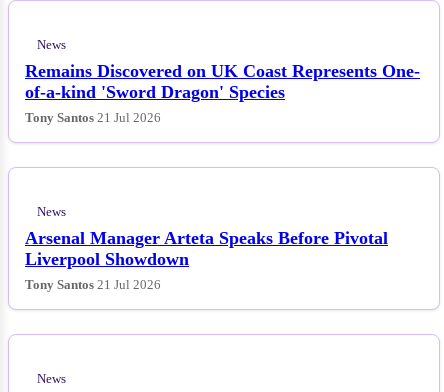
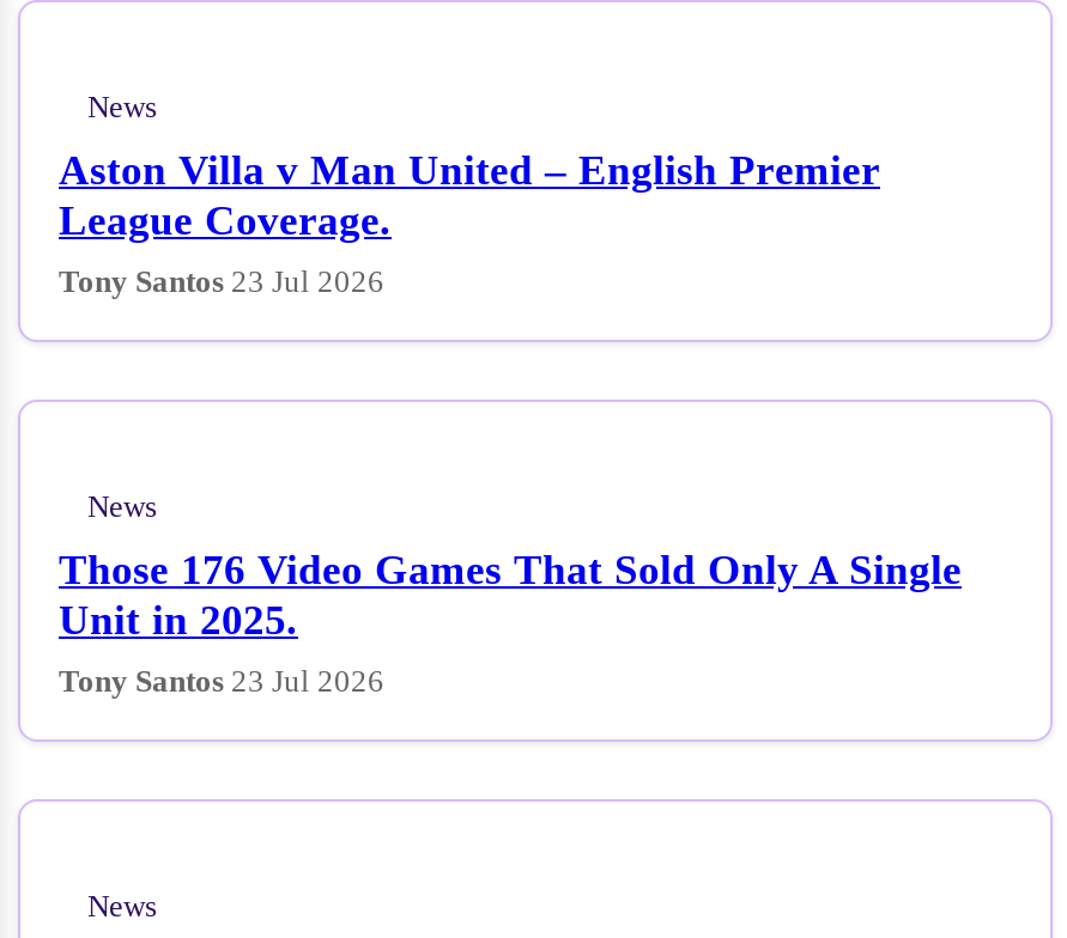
- Remains Discovered on UK Coast Represents One-
- of-a-kind 'Sword Dragon' Species
- Tony Santos 21 Jul 2026
+ Aston Villa v Man United – English Premier
+ League Coverage.
+ Tony Santos 23 Jul 2026

- Arsenal Manager Arteta Speaks Before Pivotal
- Liverpool Showdown
- Tony Santos 21 Jul 2026
+ Those 176 Video Games That Sold Only A Single
+ Unit in 2025.
+ Tony Santos 23 Jul 2026
